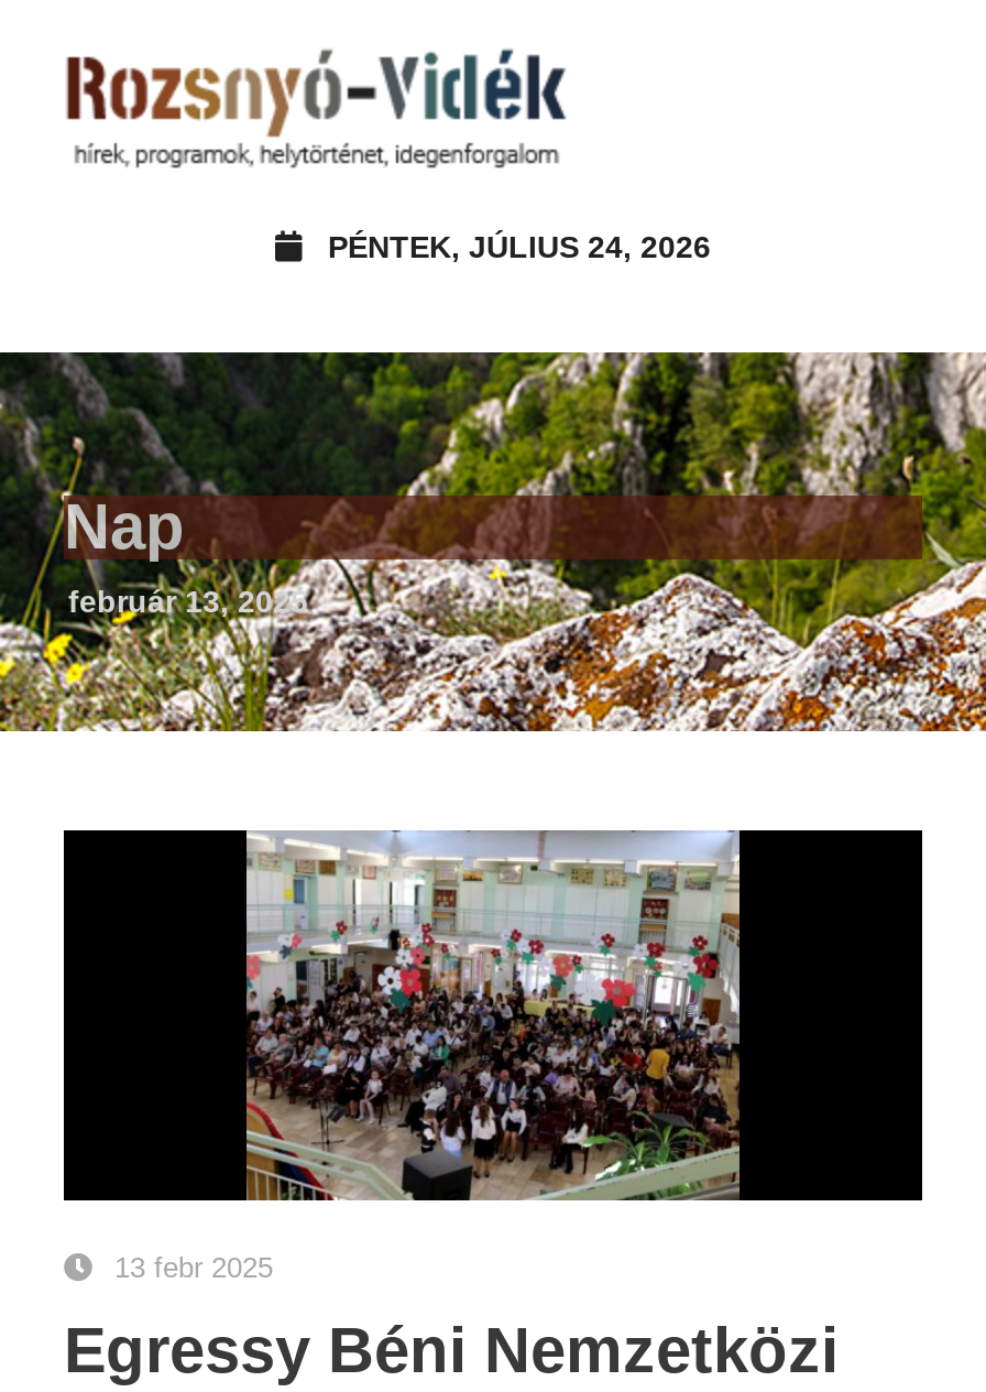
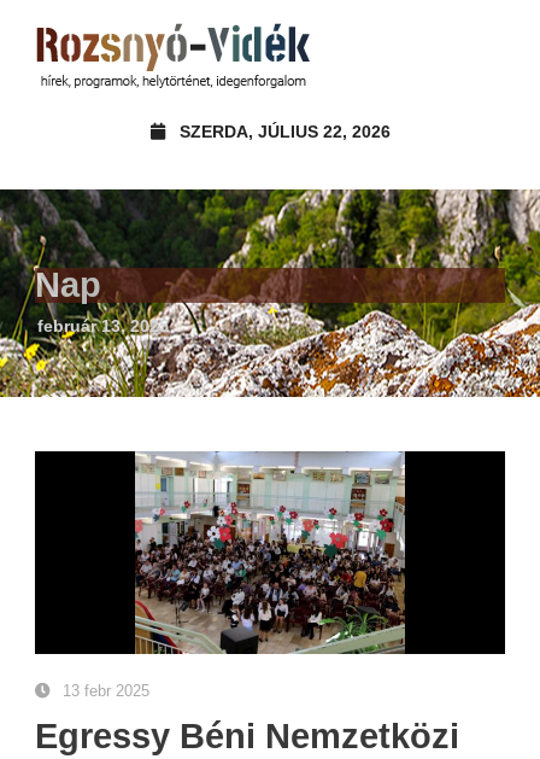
- PÉNTEK, JÚLIUS 24, 2026
+ SZERDA, JÚLIUS 22, 2026
